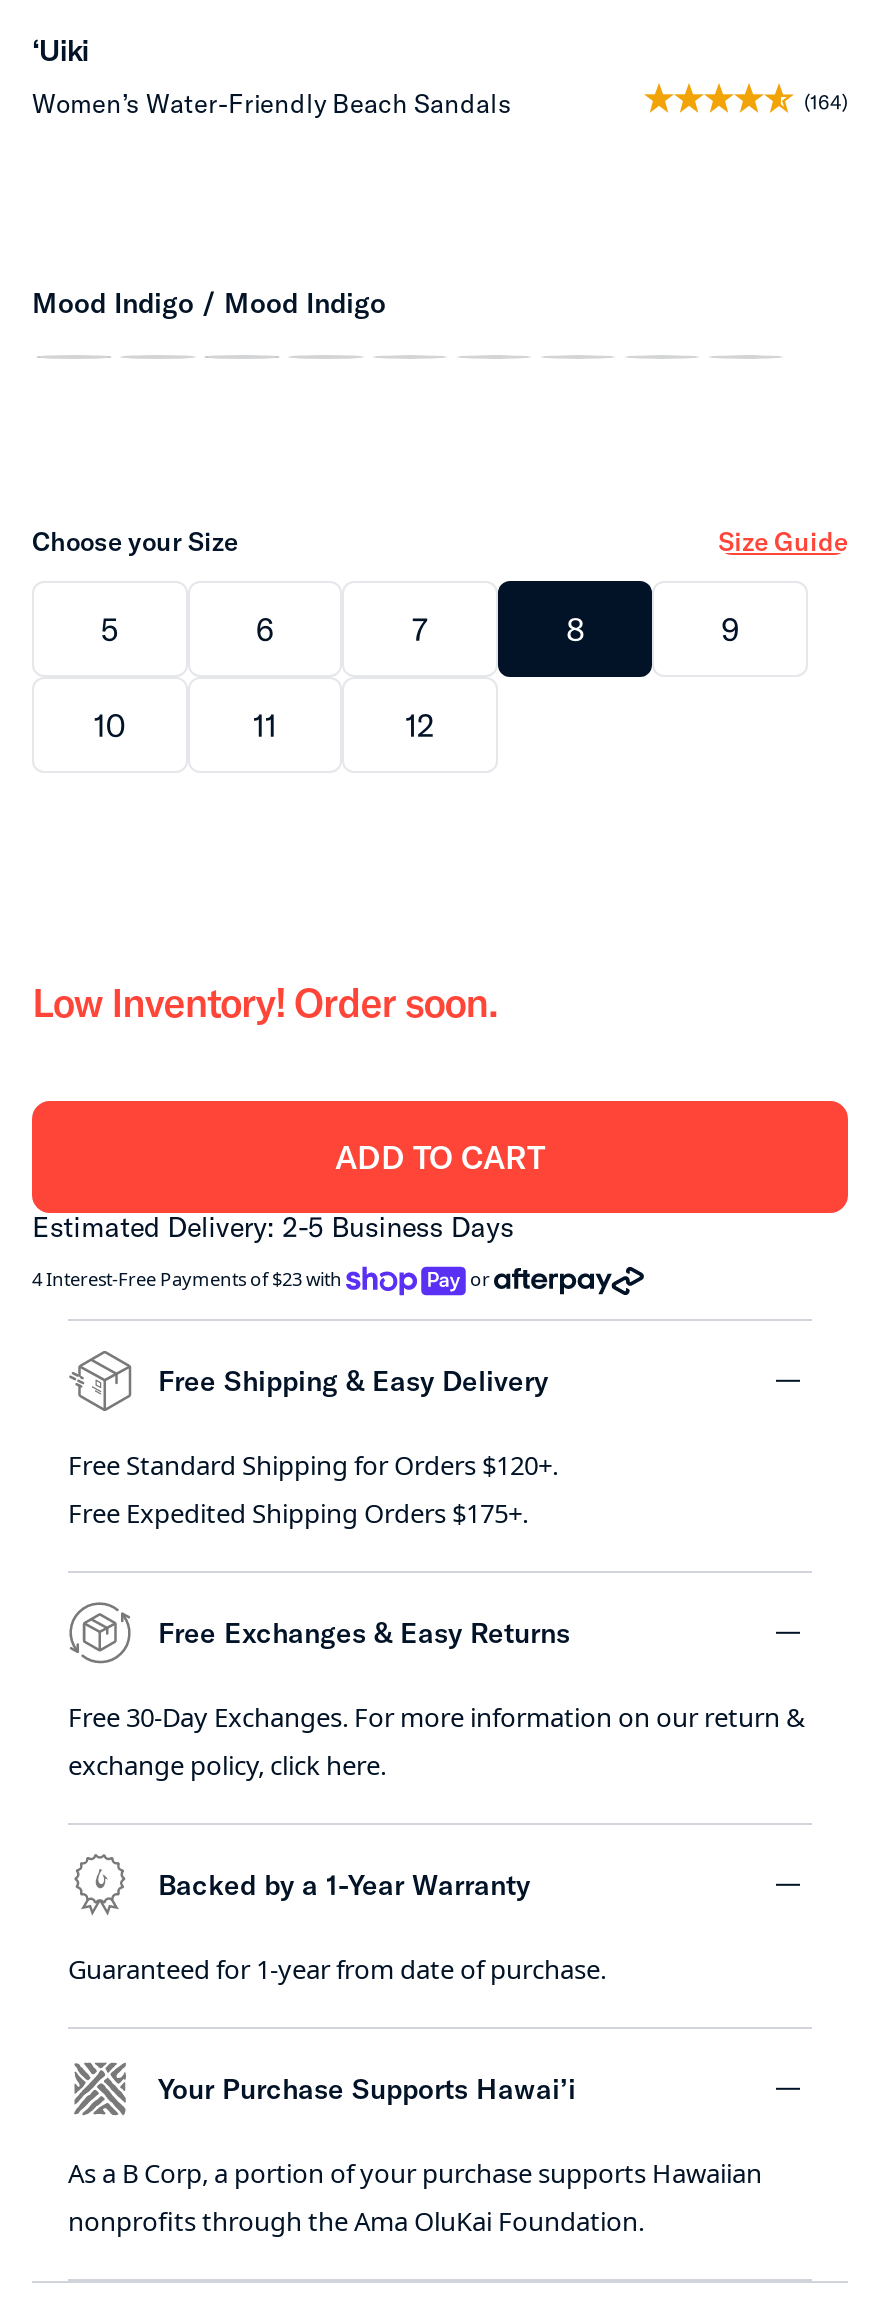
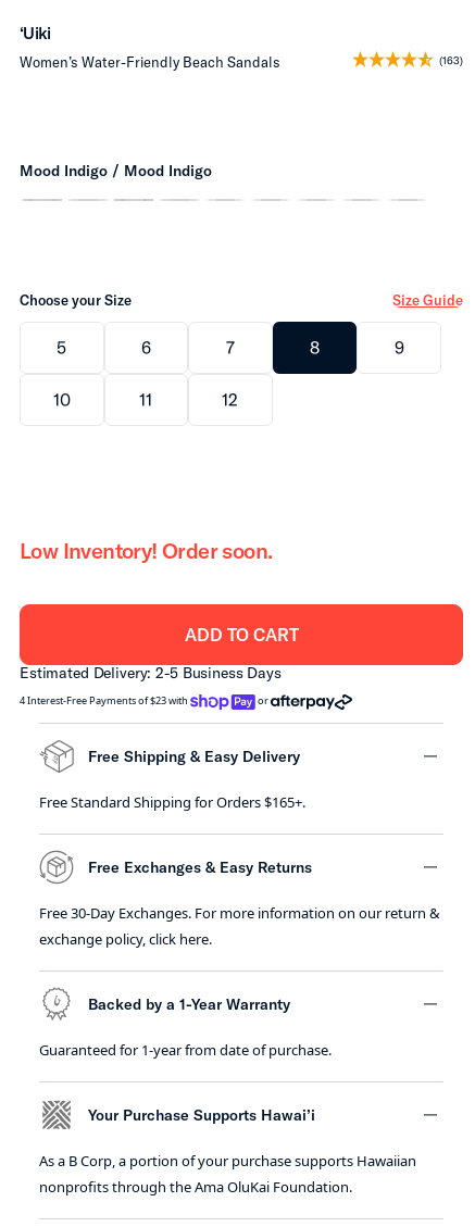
- (164)
+ (163)

- Free Standard Shipping for Orders $120+.
- Free Expedited Shipping Orders $175+.
+ Free Standard Shipping for Orders $165+.
